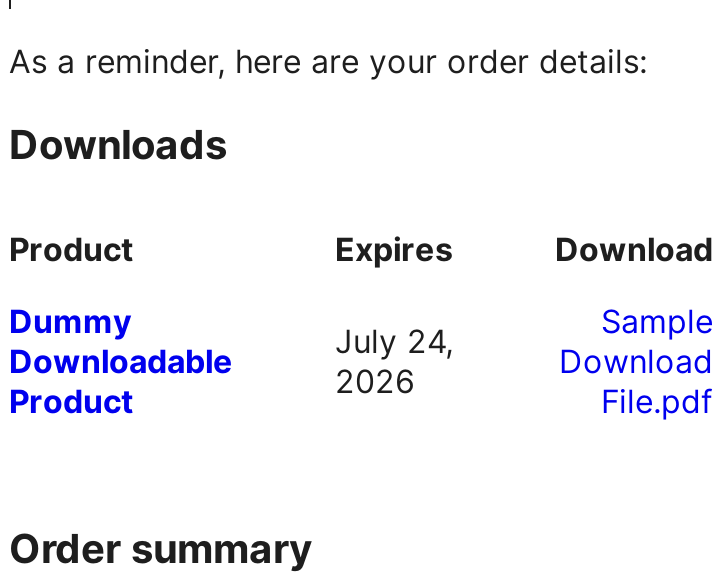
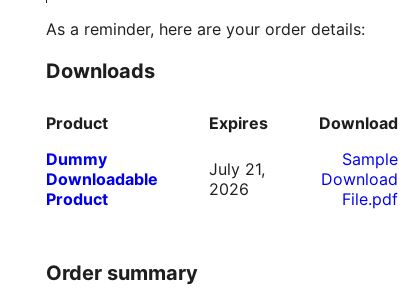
- July 24,
+ July 21,
